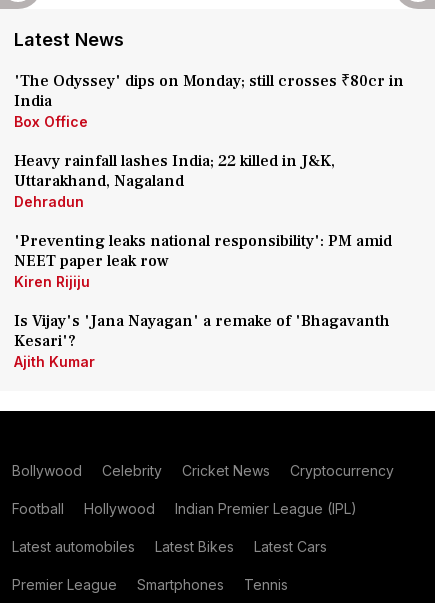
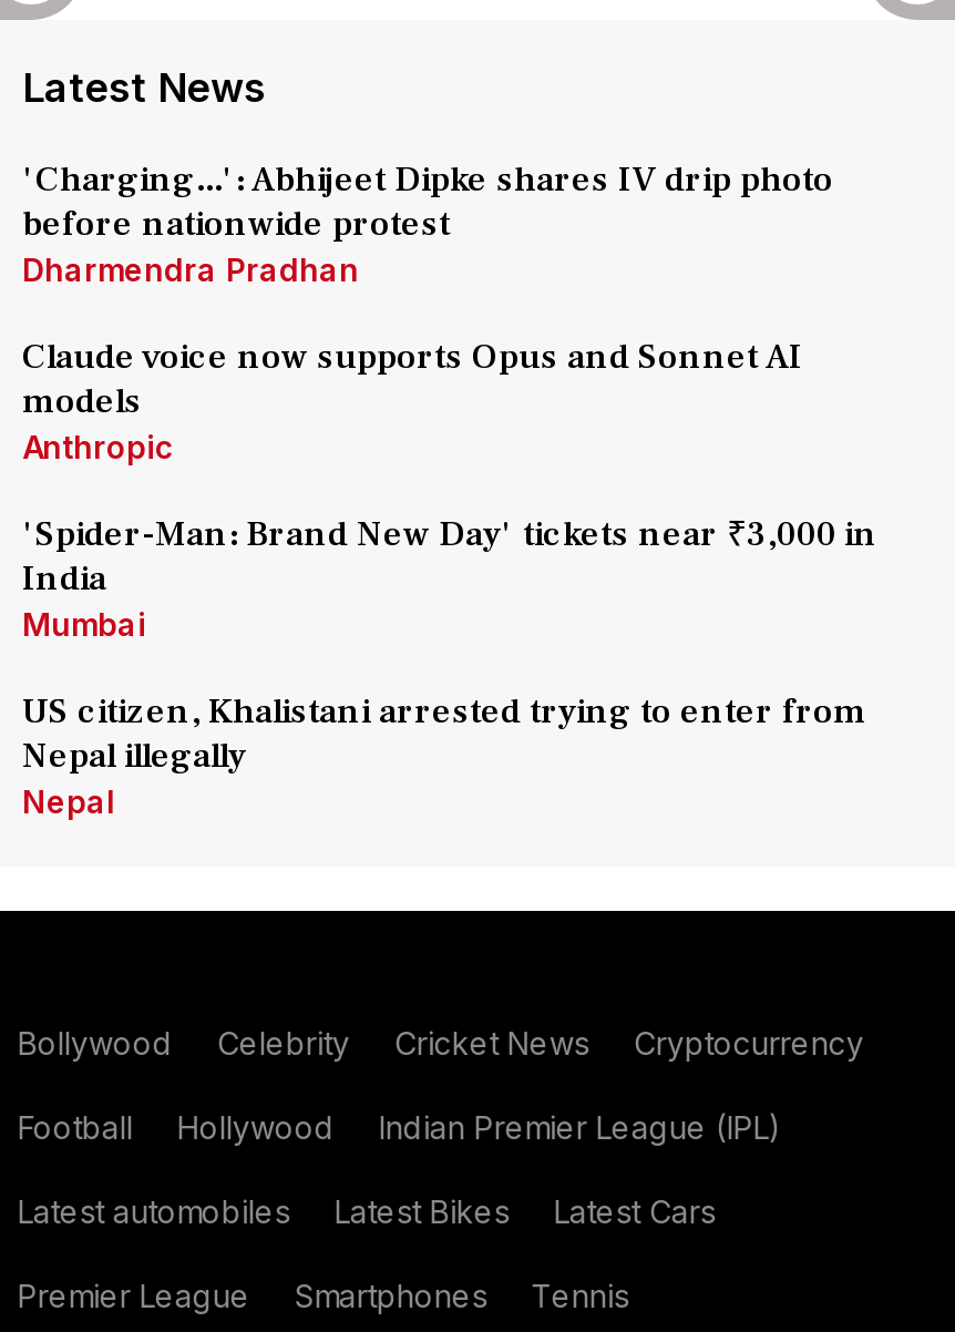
- 'The Odyssey' dips on Monday; still crosses ₹80cr in
+ 'Charging...': Abhijeet Dipke shares IV drip photo
+ before nationwide protest
+ Dharmendra Pradhan
+ Claude voice now supports Opus and Sonnet AI
+ models
+ Anthropic
+ 'Spider-Man: Brand New Day' tickets near ₹3,000 in

moved down: India

- Box Office
- Heavy rainfall lashes India; 22 killed in J&K,
- Uttarakhand, Nagaland
- Dehradun
- 'Preventing leaks national responsibility': PM amid
- NEET paper leak row
- Kiren Rijiju
- Is Vijay's 'Jana Nayagan' a remake of 'Bhagavanth
- Kesari'?
- Ajith Kumar
+ Mumbai
+ US citizen, Khalistani arrested trying to enter from
+ Nepal illegally
+ Nepal
